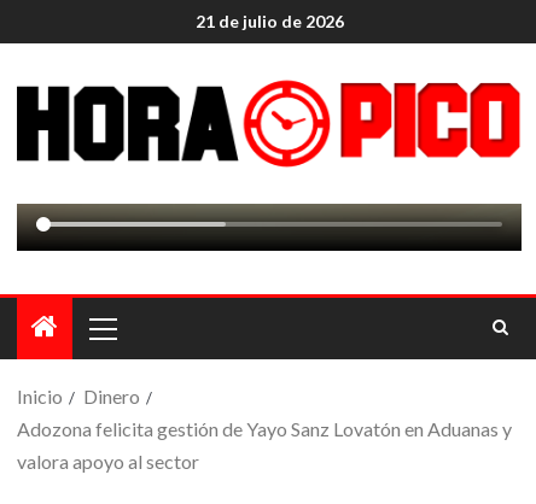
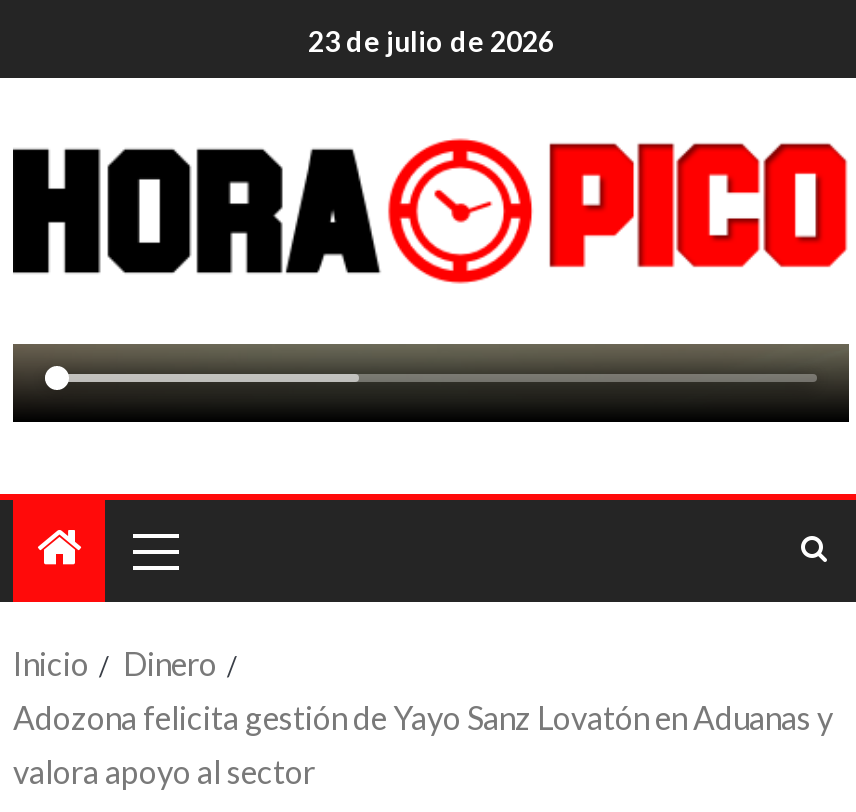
- 21 de julio de 2026
+ 23 de julio de 2026
